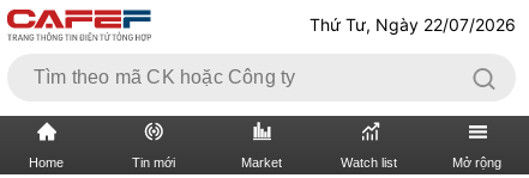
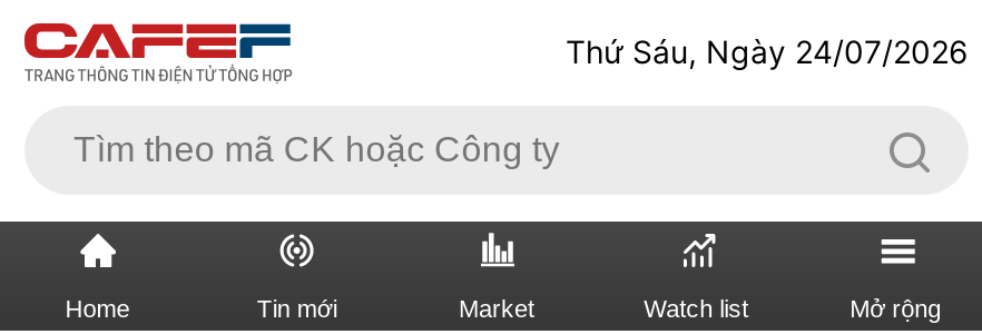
- Thứ Tư, Ngày 22/07/2026
+ Thứ Sáu, Ngày 24/07/2026
